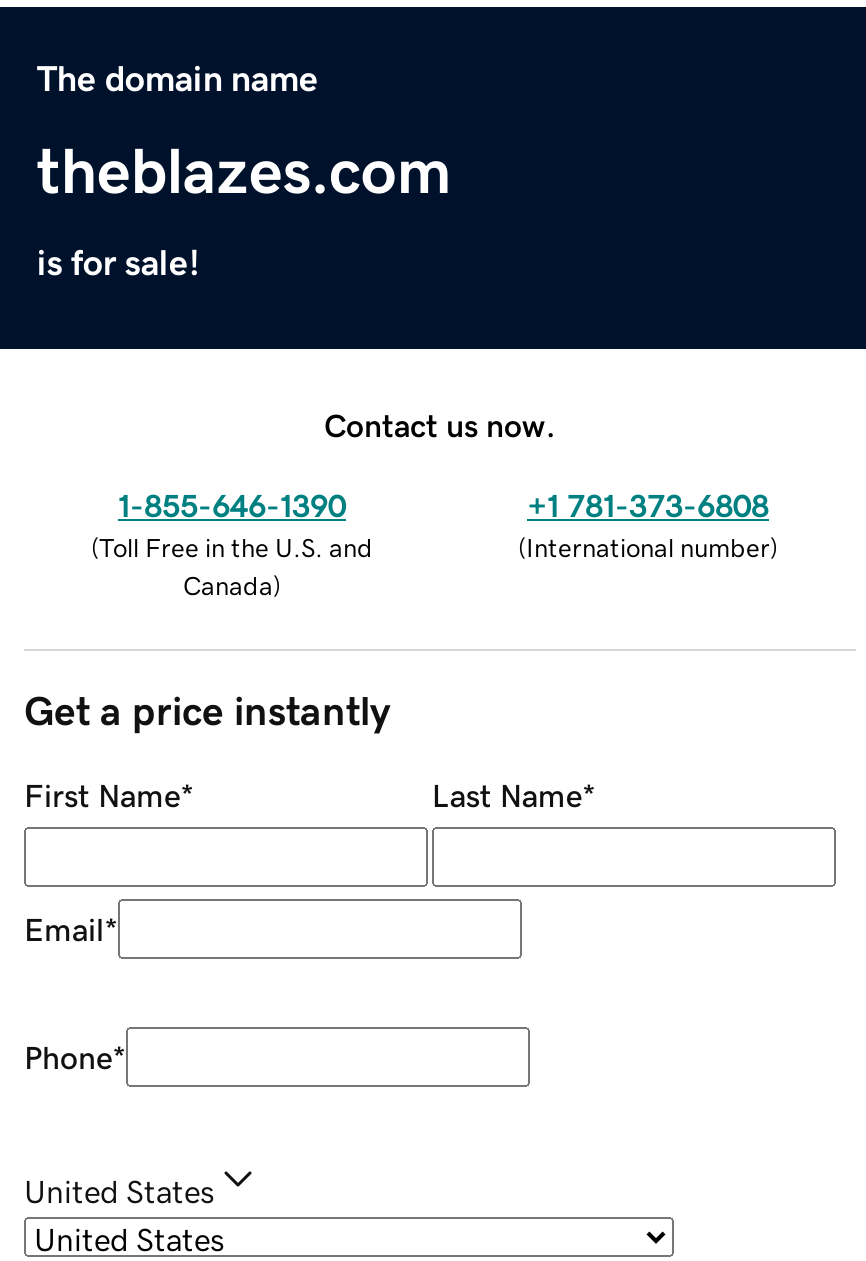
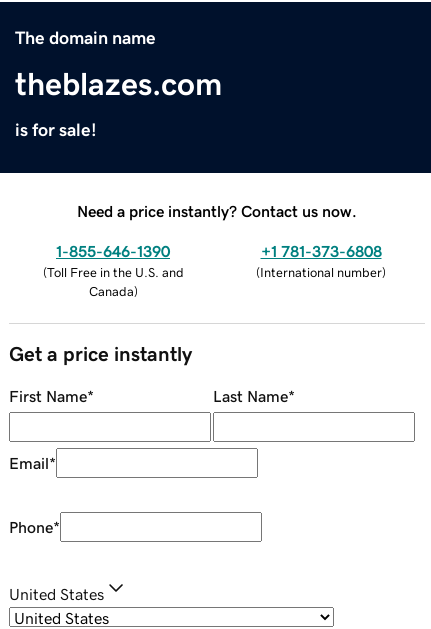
- Contact us now.
+ Need a price instantly? Contact us now.
